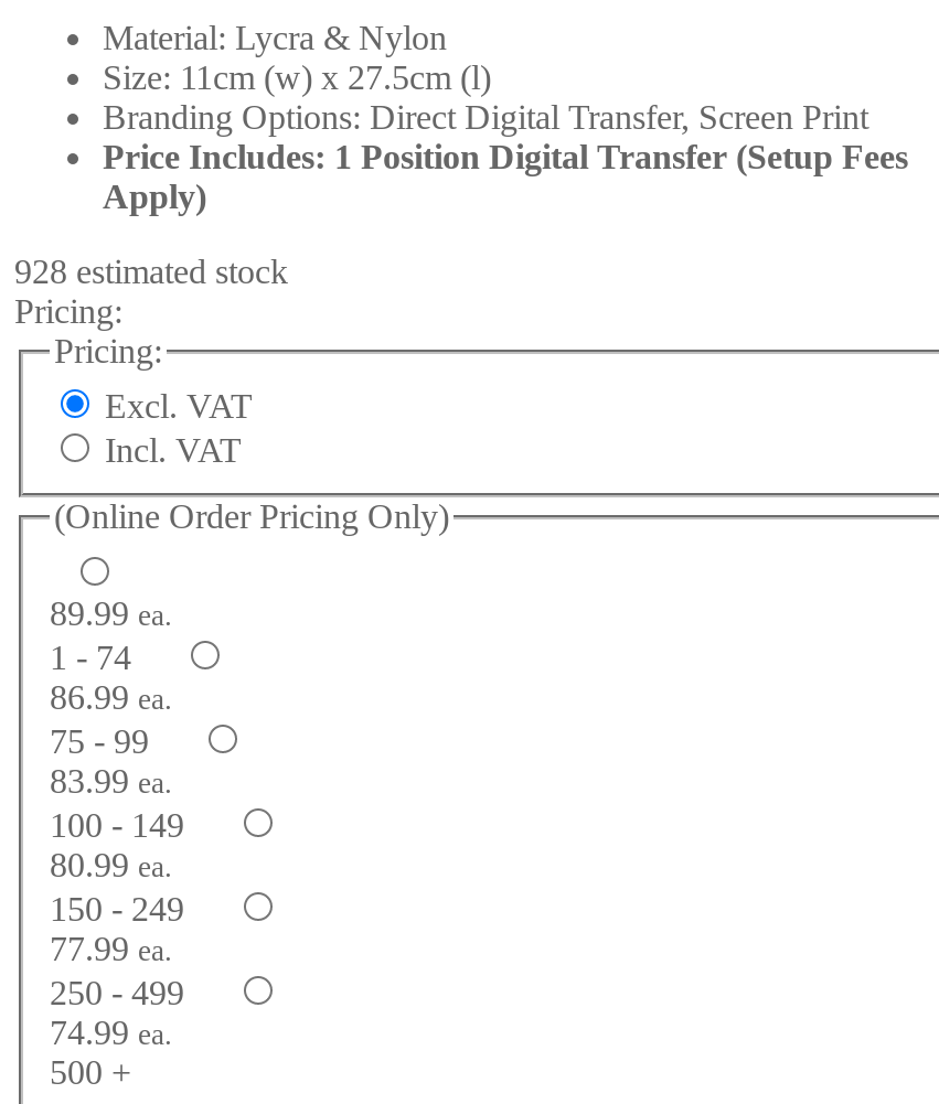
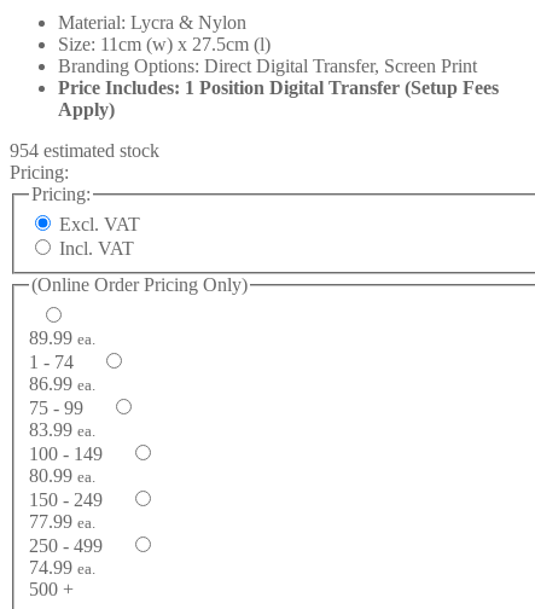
- 928 estimated stock
+ 954 estimated stock
